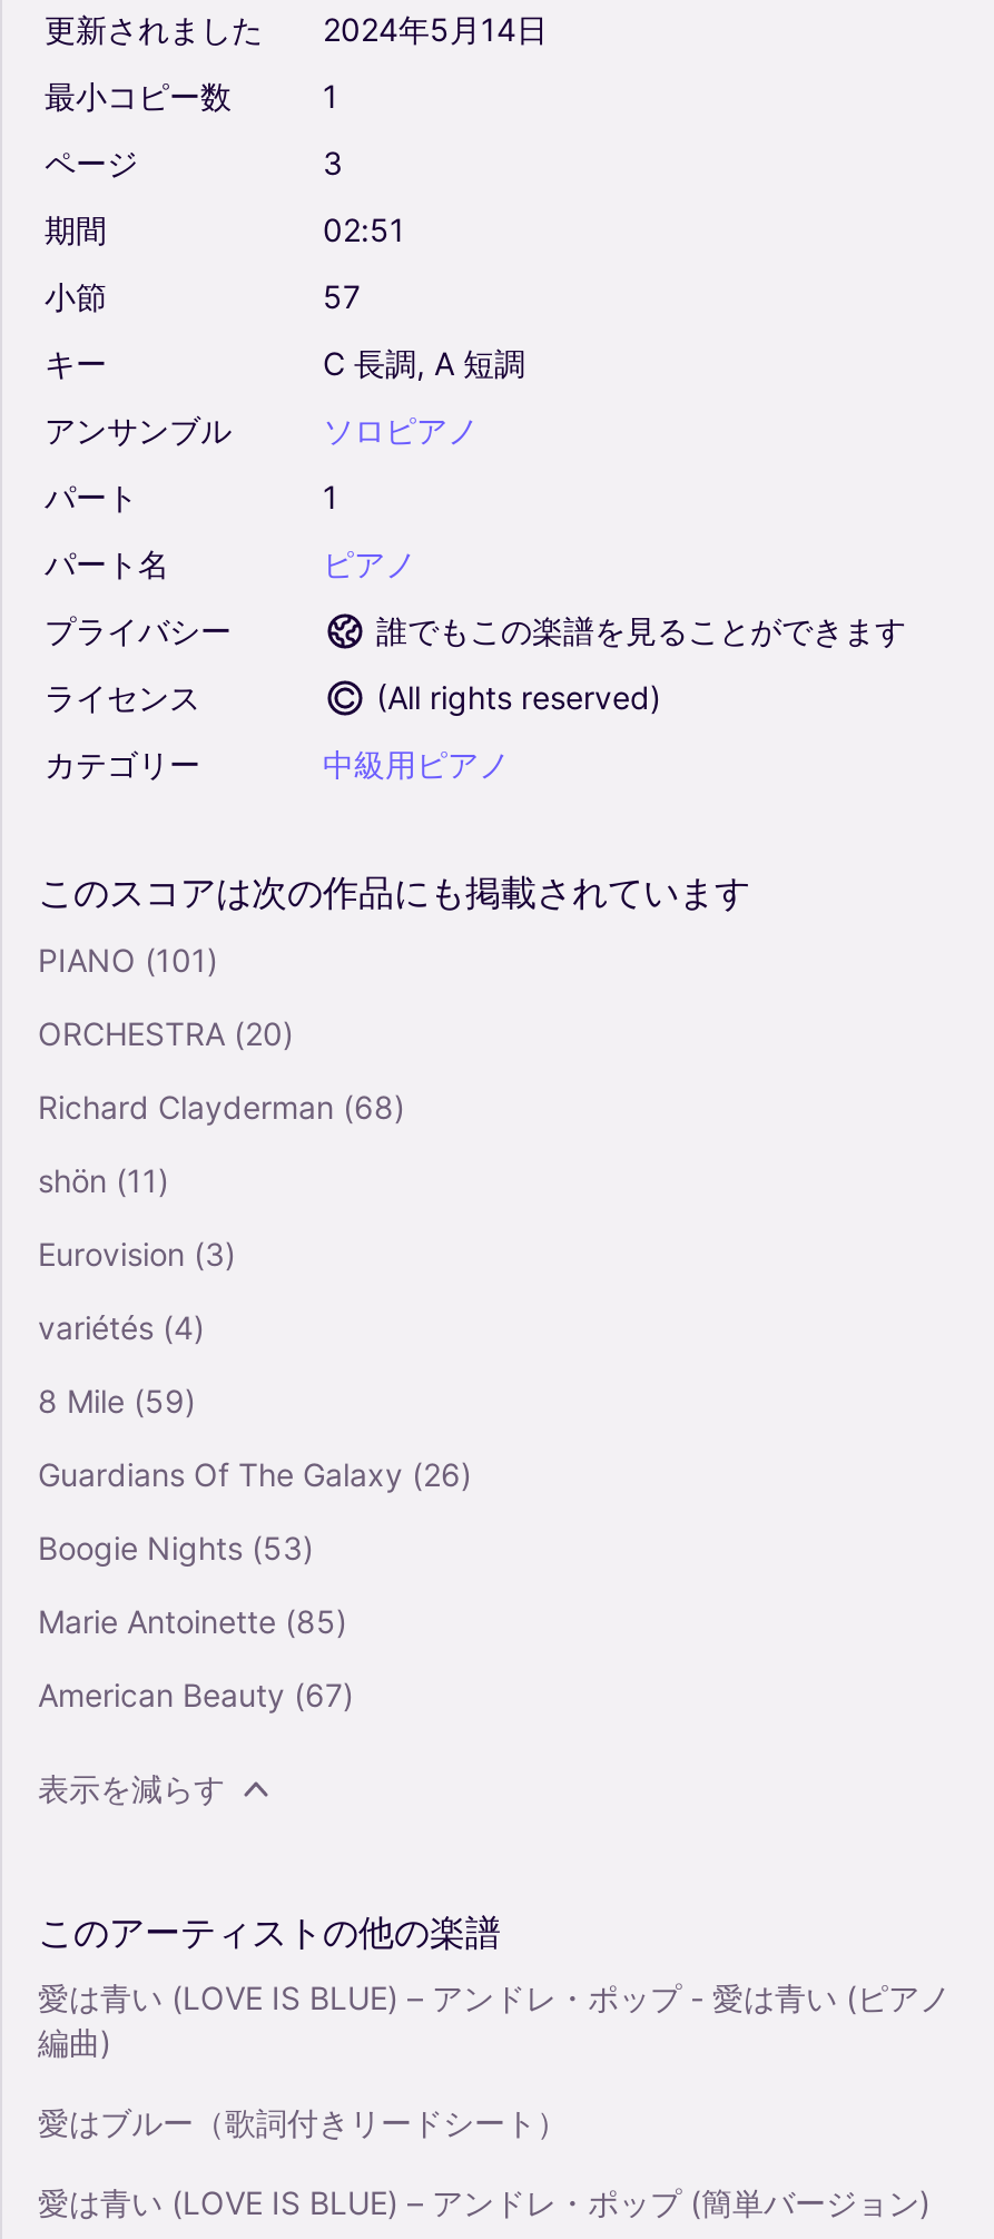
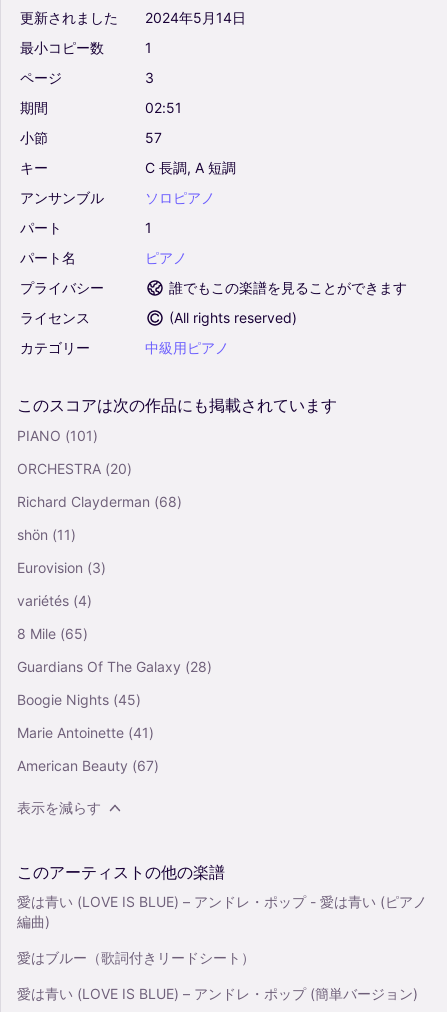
- 8 Mile (59)
+ 8 Mile (65)

- Guardians Of The Galaxy (26)
+ Guardians Of The Galaxy (28)

- Boogie Nights (53)
+ Boogie Nights (45)

- Marie Antoinette (85)
+ Marie Antoinette (41)
